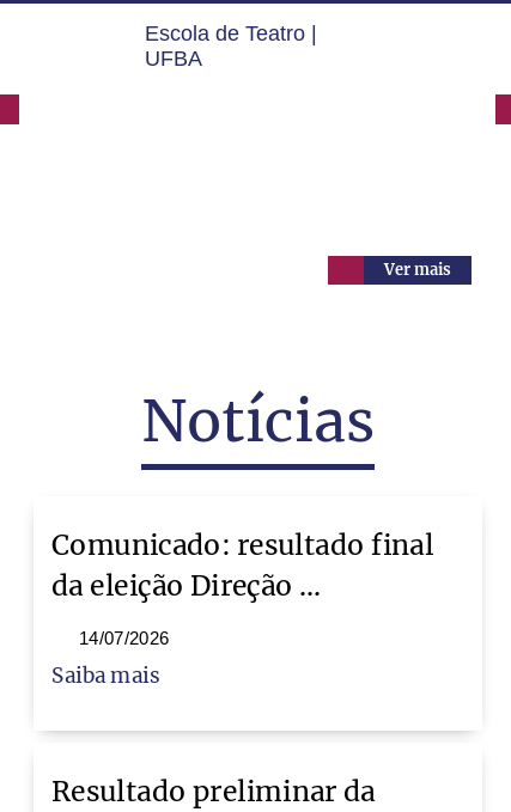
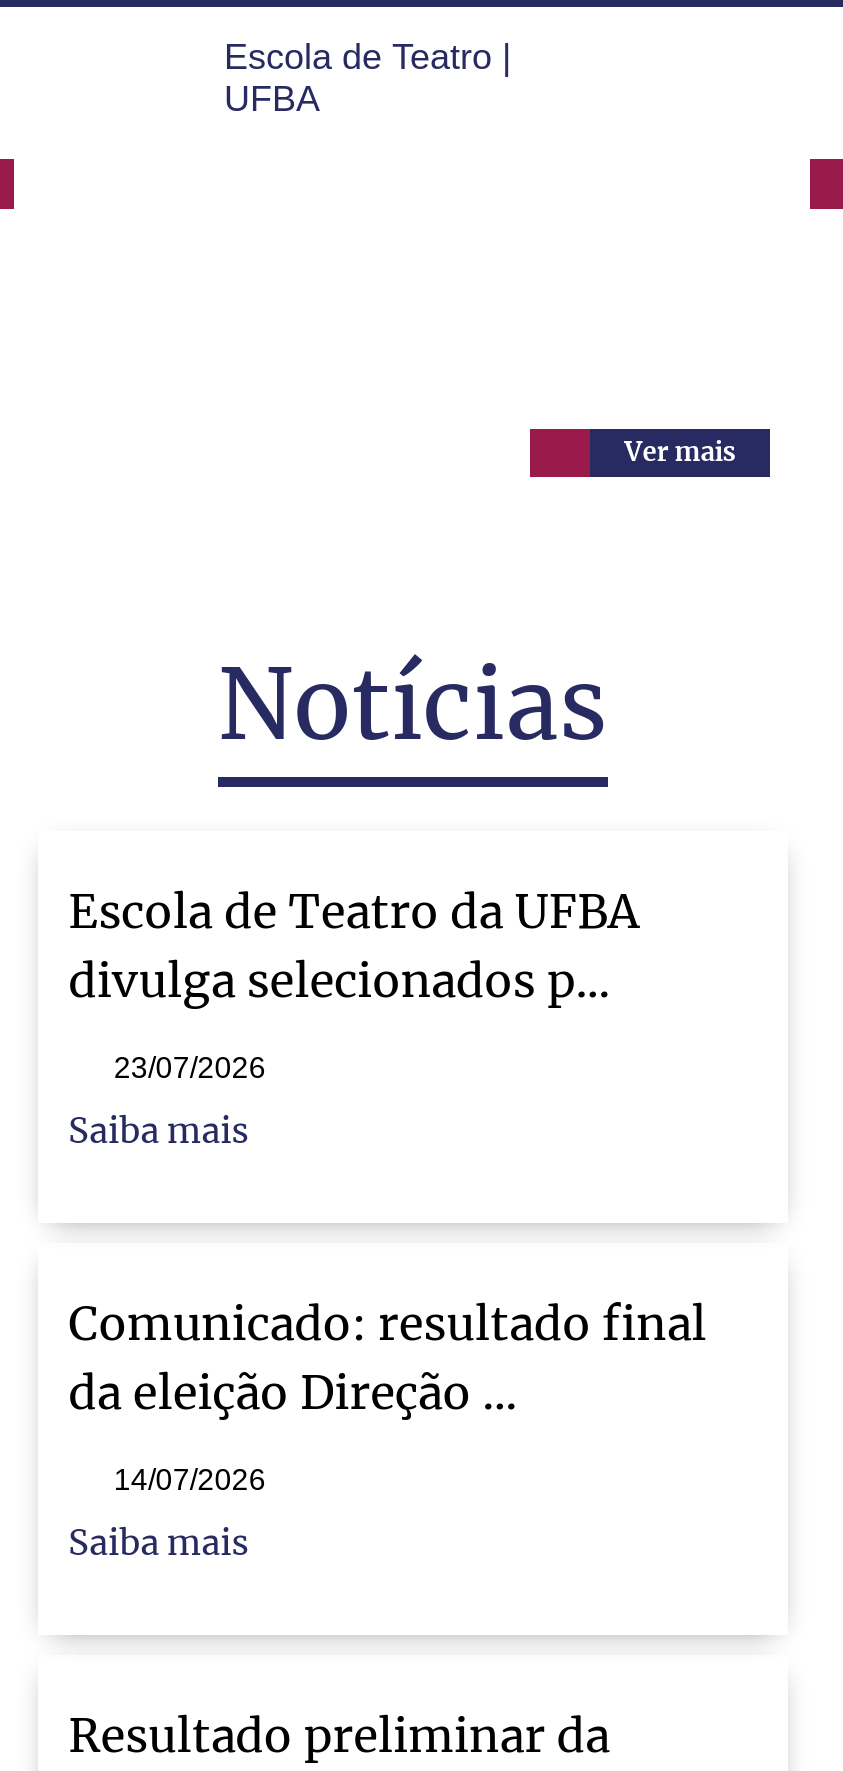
+ Escola de Teatro da UFBA
+ divulga selecionados p...
+ 23/07/2026
+ Saiba mais
